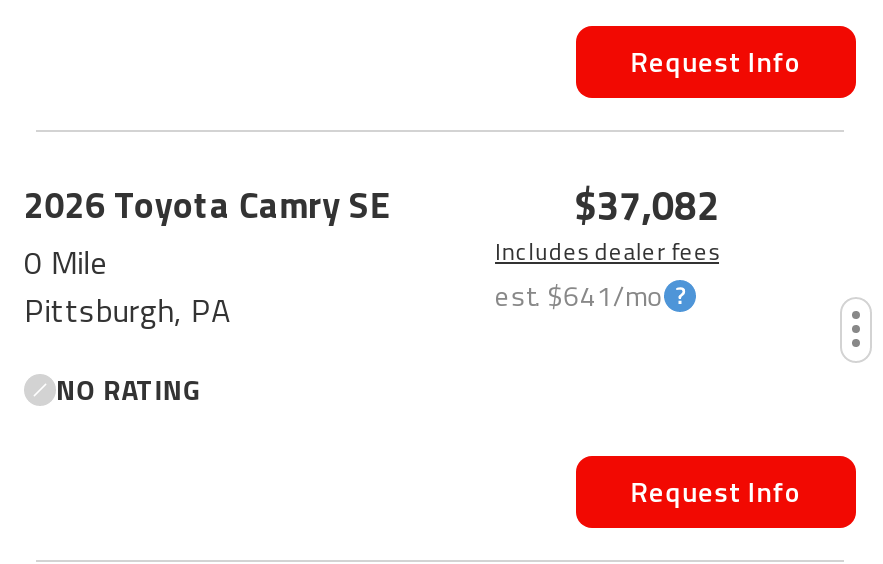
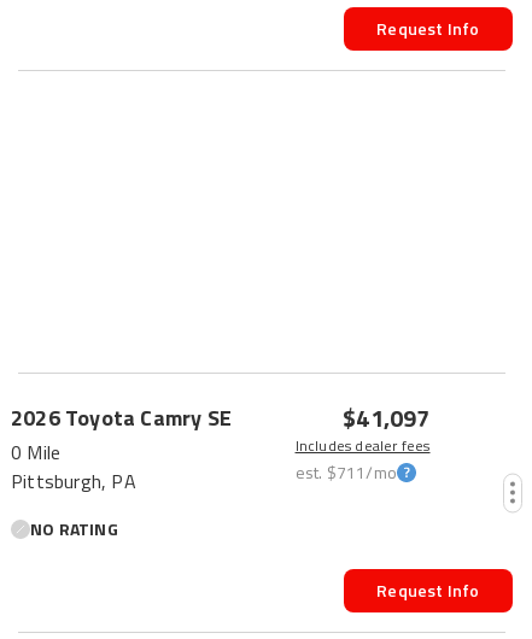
- $37,082
+ $41,097

- est. $641/mo
+ est. $711/mo
